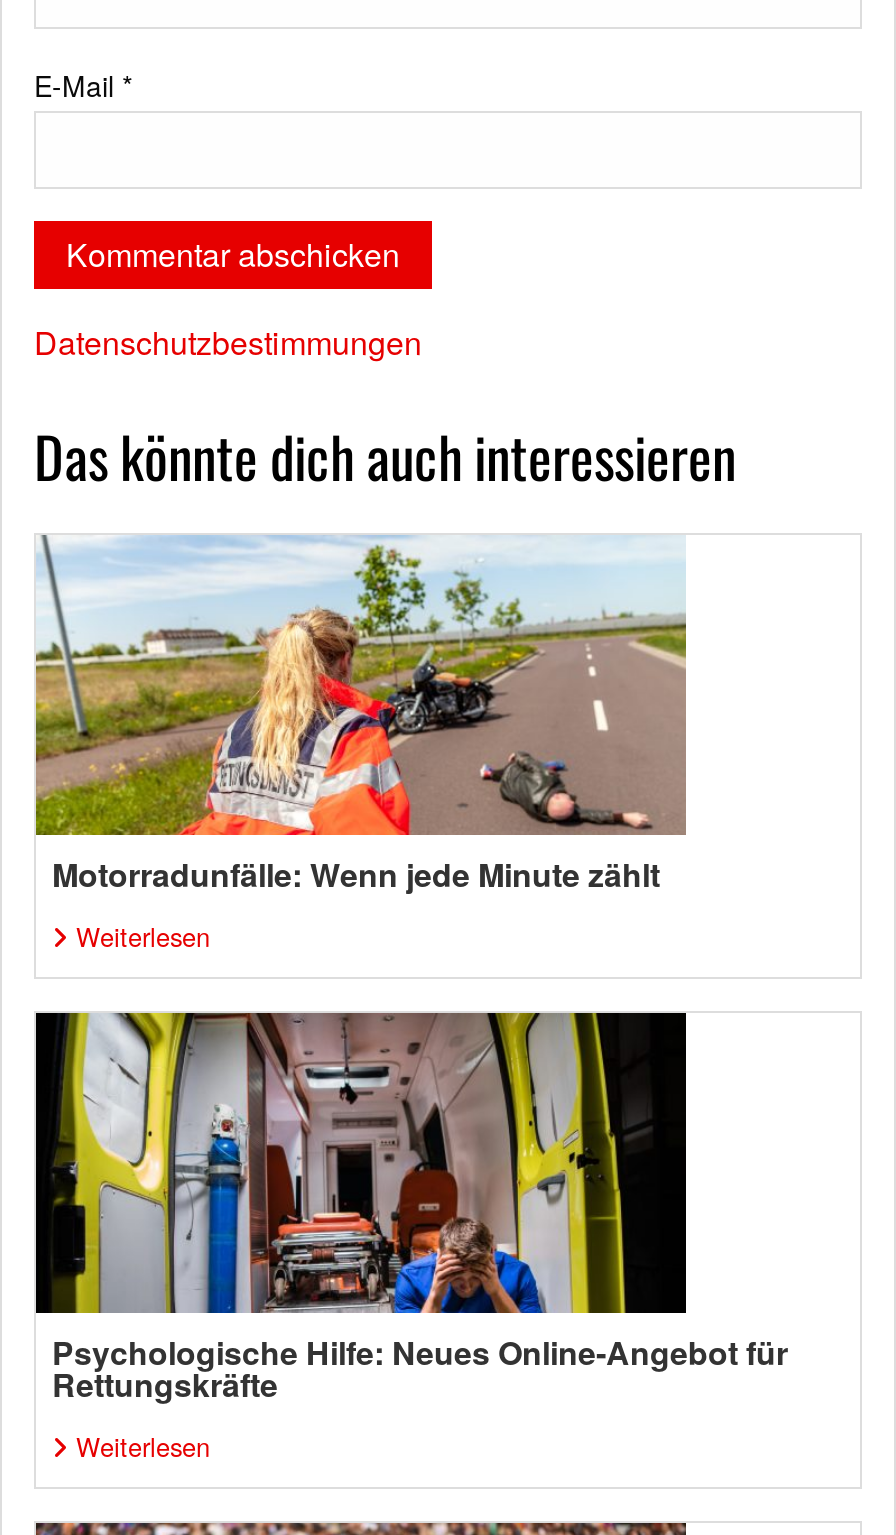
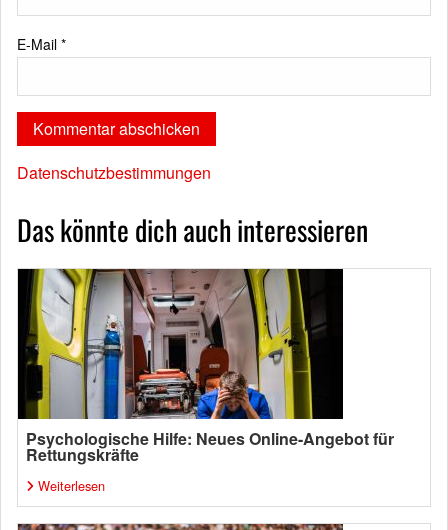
- [image]
- Motorradunfälle: Wenn jede Minute zählt
- Weiterlesen
